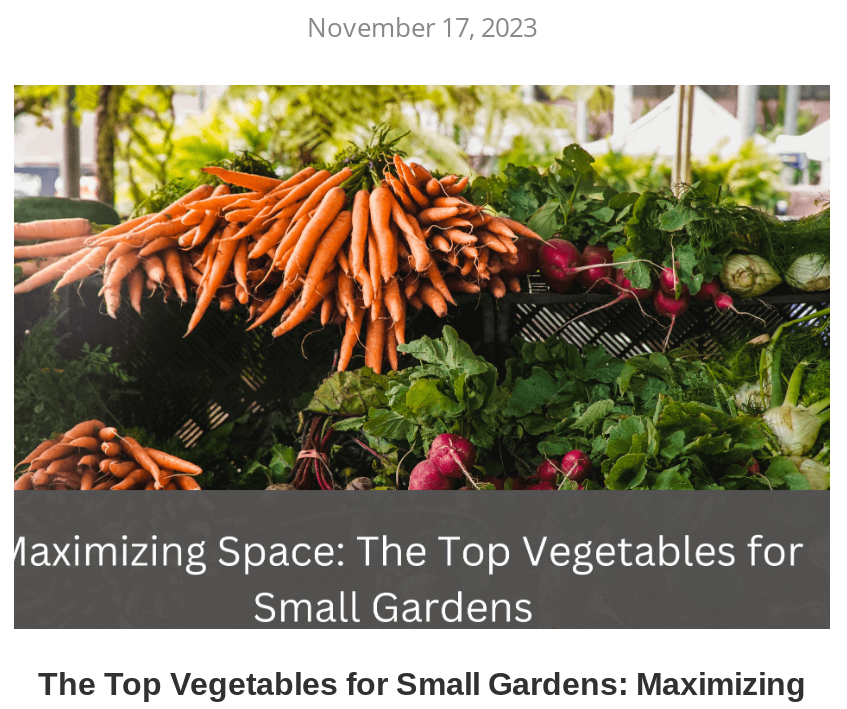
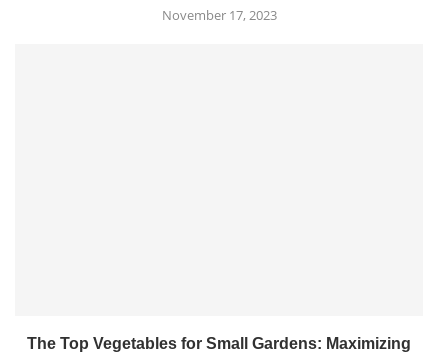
- [image]
